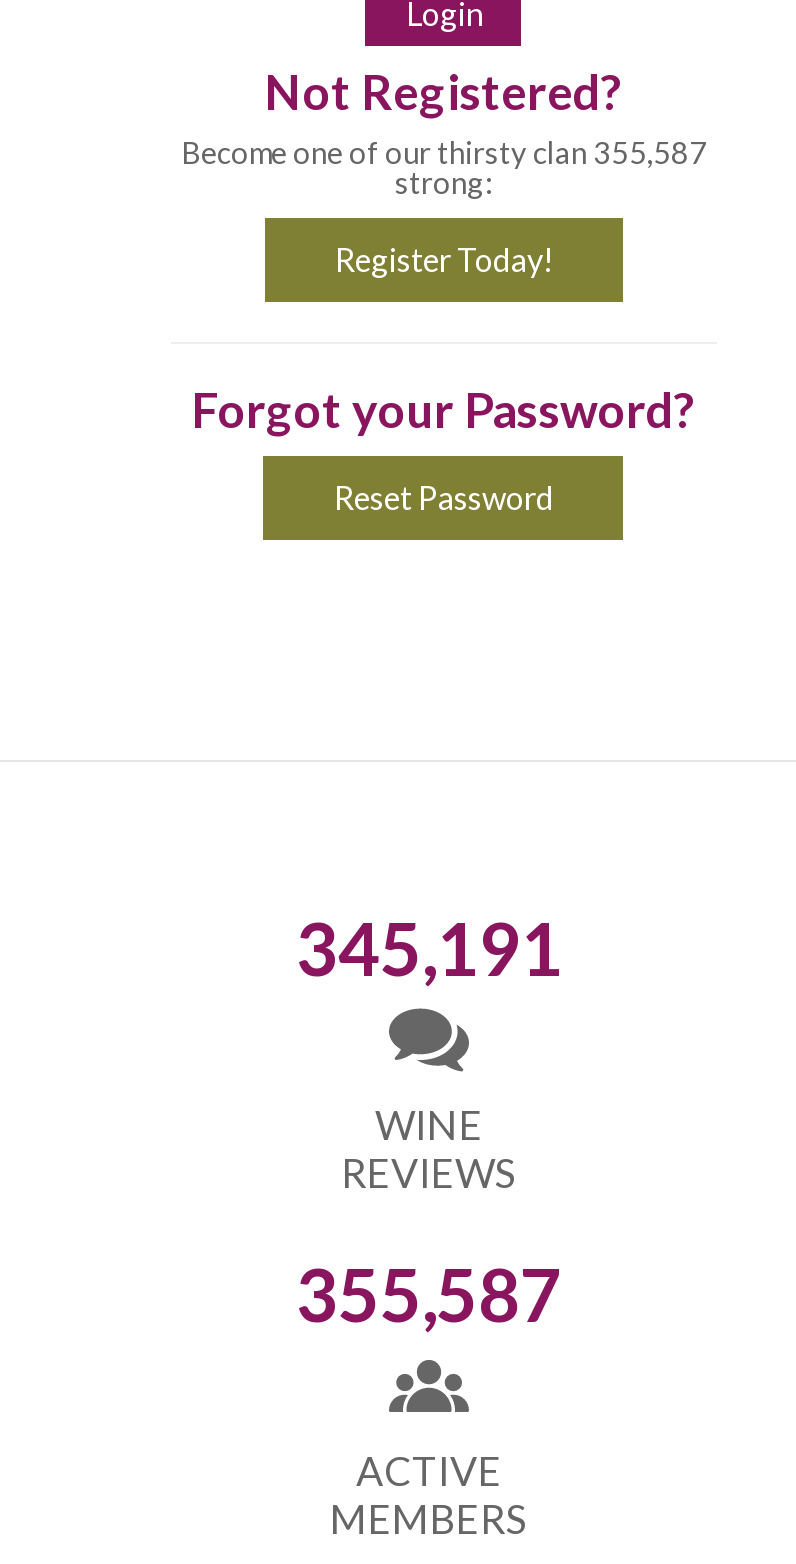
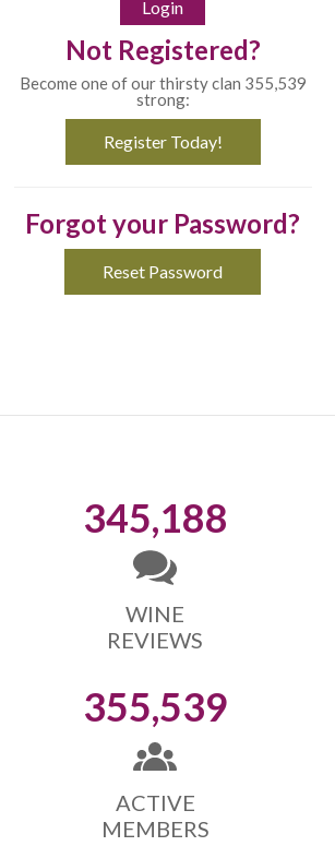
- Become one of our thirsty clan 355,587
+ Become one of our thirsty clan 355,539

- 345,191
+ 345,188

- 355,587
+ 355,539
